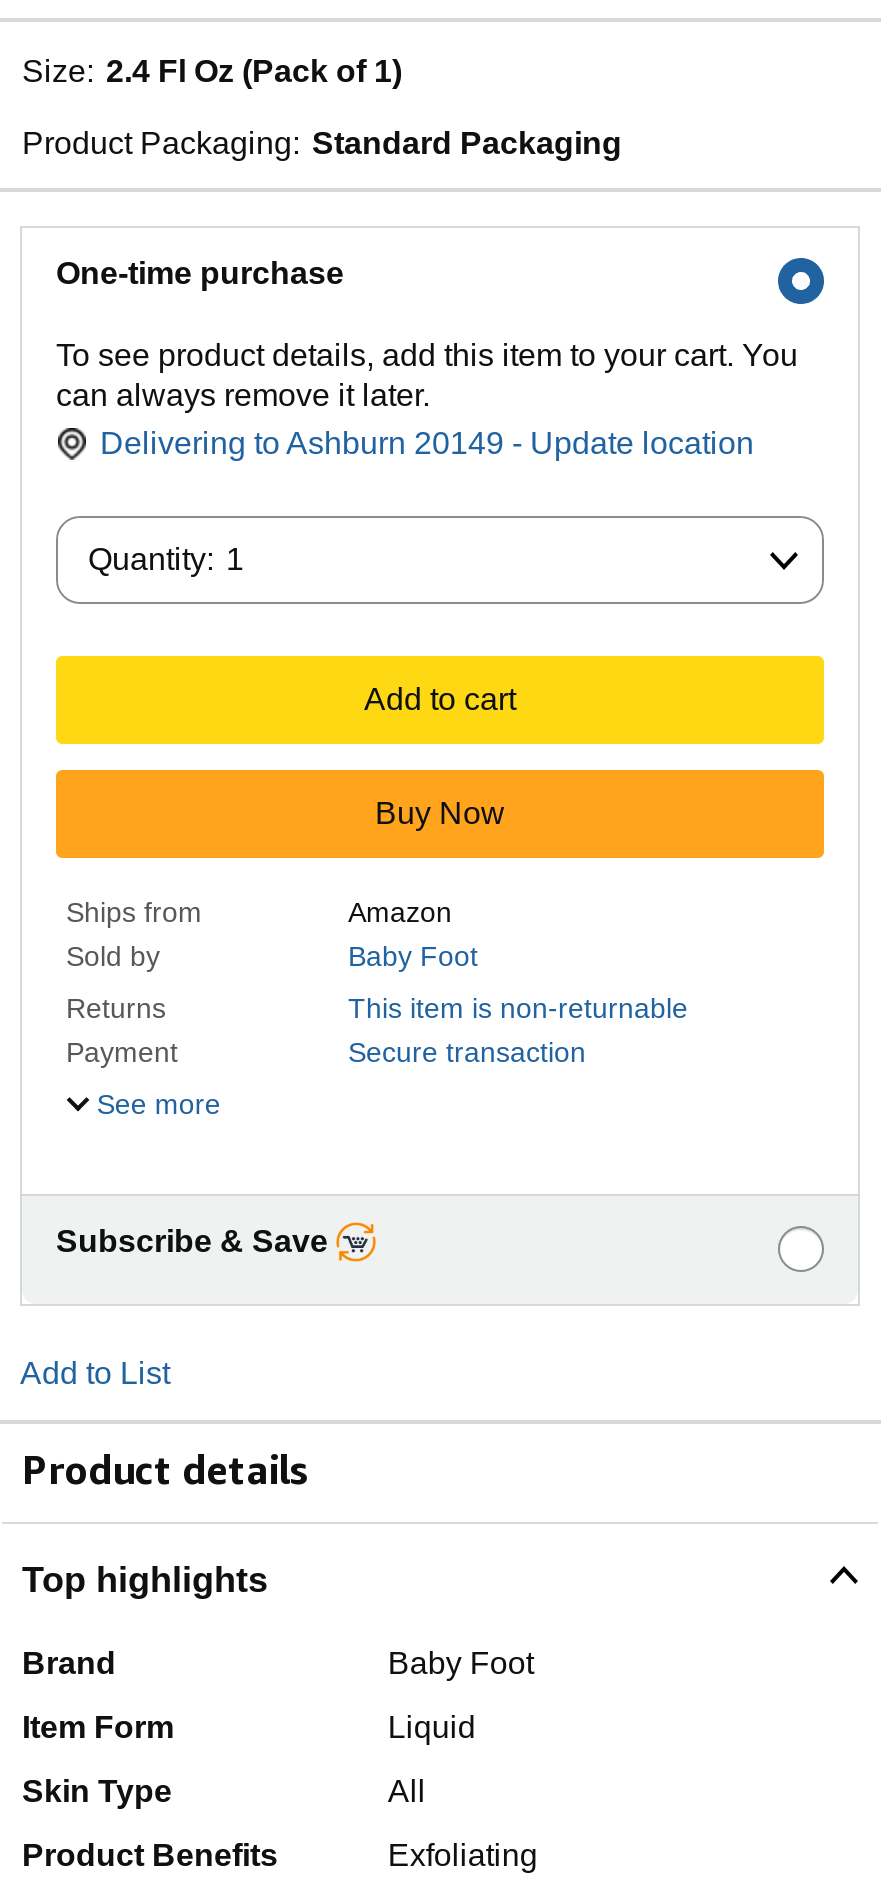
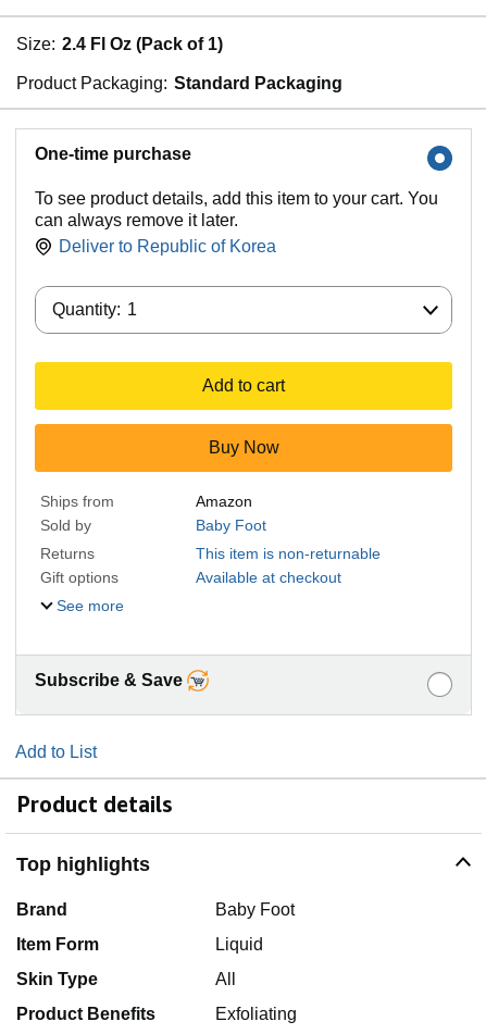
- Delivering to Ashburn 20149 - Update location
+ Deliver to Republic of Korea

- Payment
- Secure transaction
+ Gift options
+ Available at checkout
